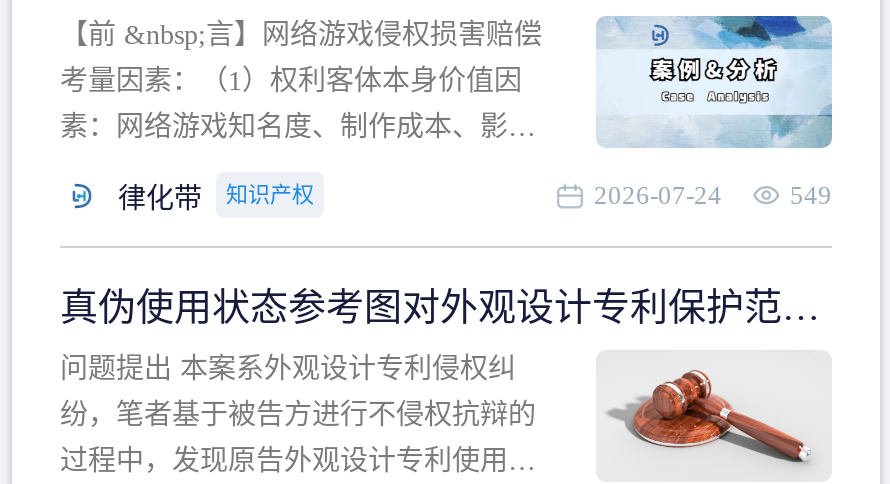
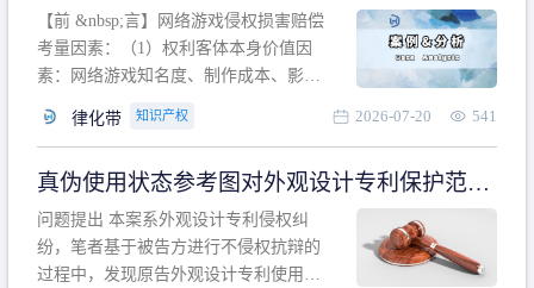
- 2026-07-24
+ 2026-07-20

- 549
+ 541
